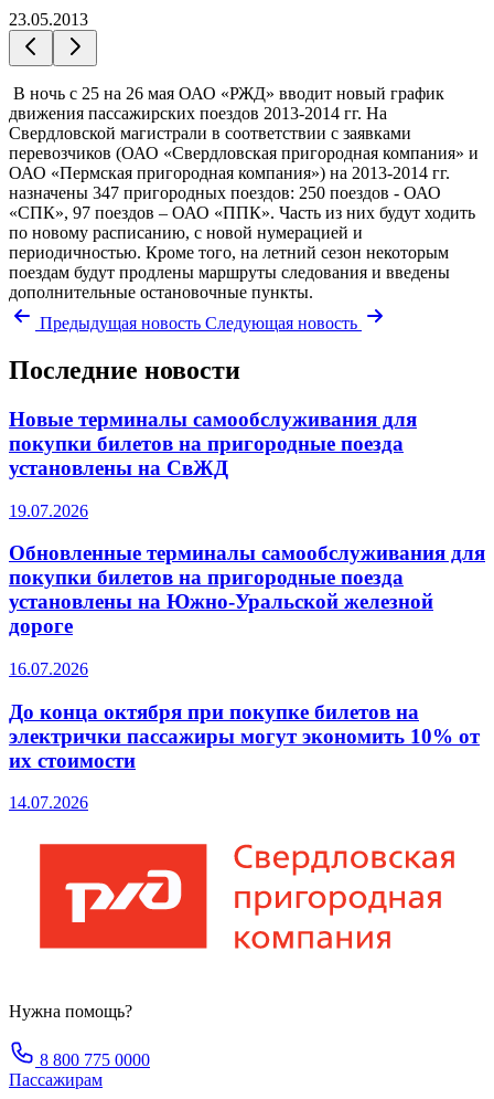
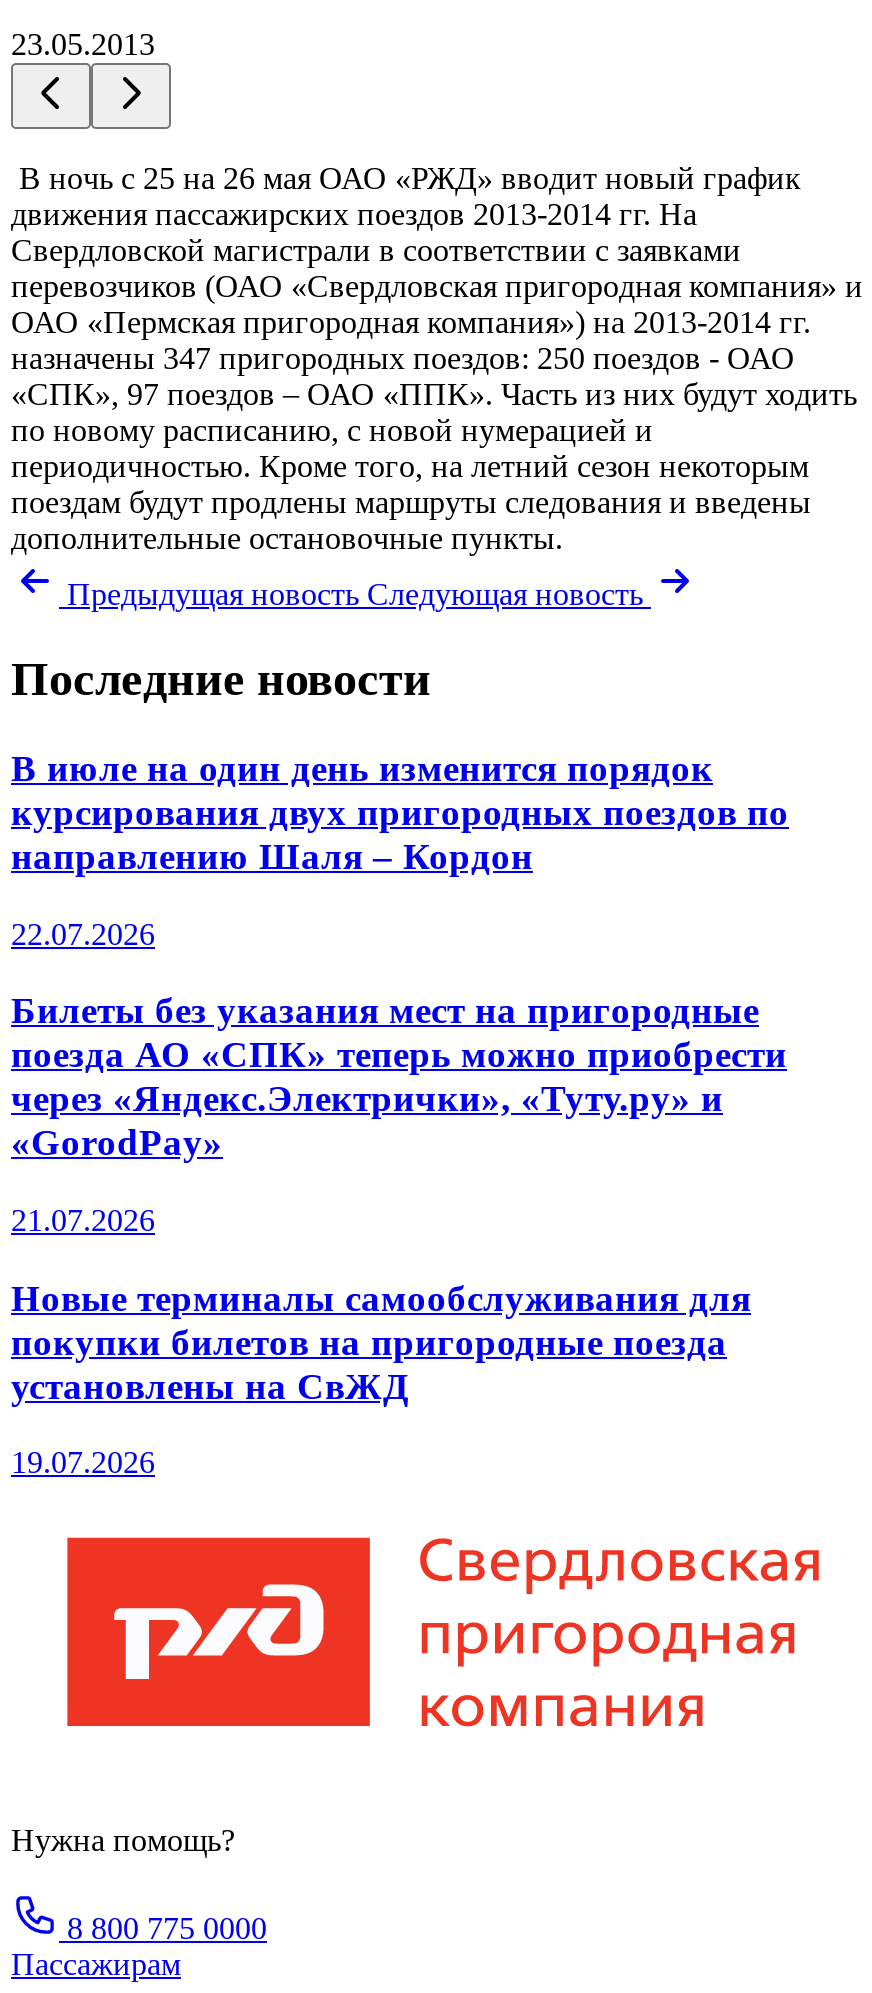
+ В июле на один день изменится порядок
+ курсирования двух пригородных поездов по
+ направлению Шаля – Кордон
+ 22.07.2026
+ Билеты без указания мест на пригородные
+ поезда АО «СПК» теперь можно приобрести
+ через «Яндекс.Электрички», «Туту.ру» и
+ «GorodPay»
+ 21.07.2026

moved down: Новые терминалы самообслуживания для | покупки билетов на пригородные поезда | установлены на СвЖД | 19.07.2026

- Обновленные терминалы самообслуживания для
- покупки билетов на пригородные поезда
- установлены на Южно-Уральской железной
- дороге
- 16.07.2026
- До конца октября при покупке билетов на
- электрички пассажиры могут экономить 10% от
- их стоимости
- 14.07.2026
